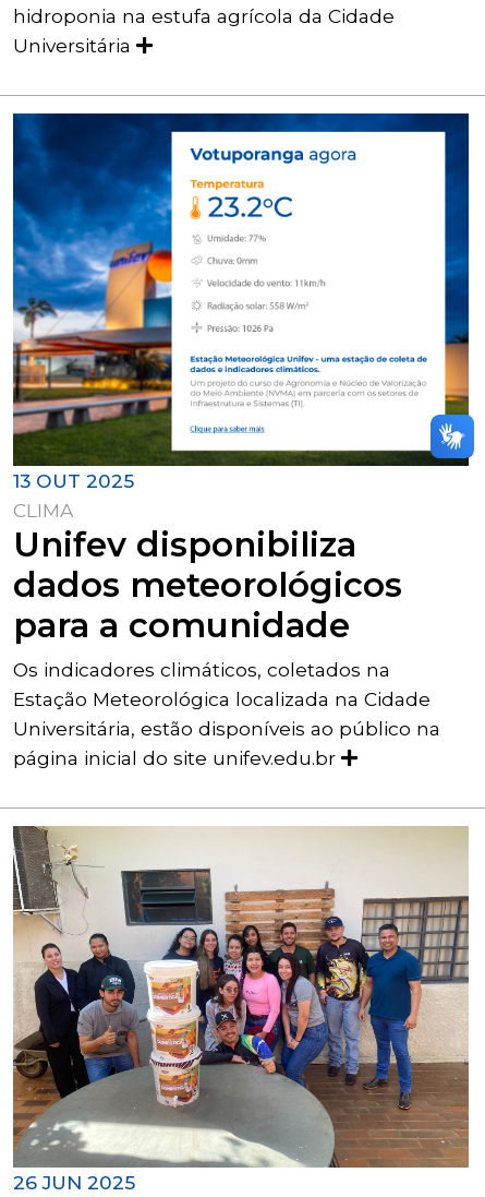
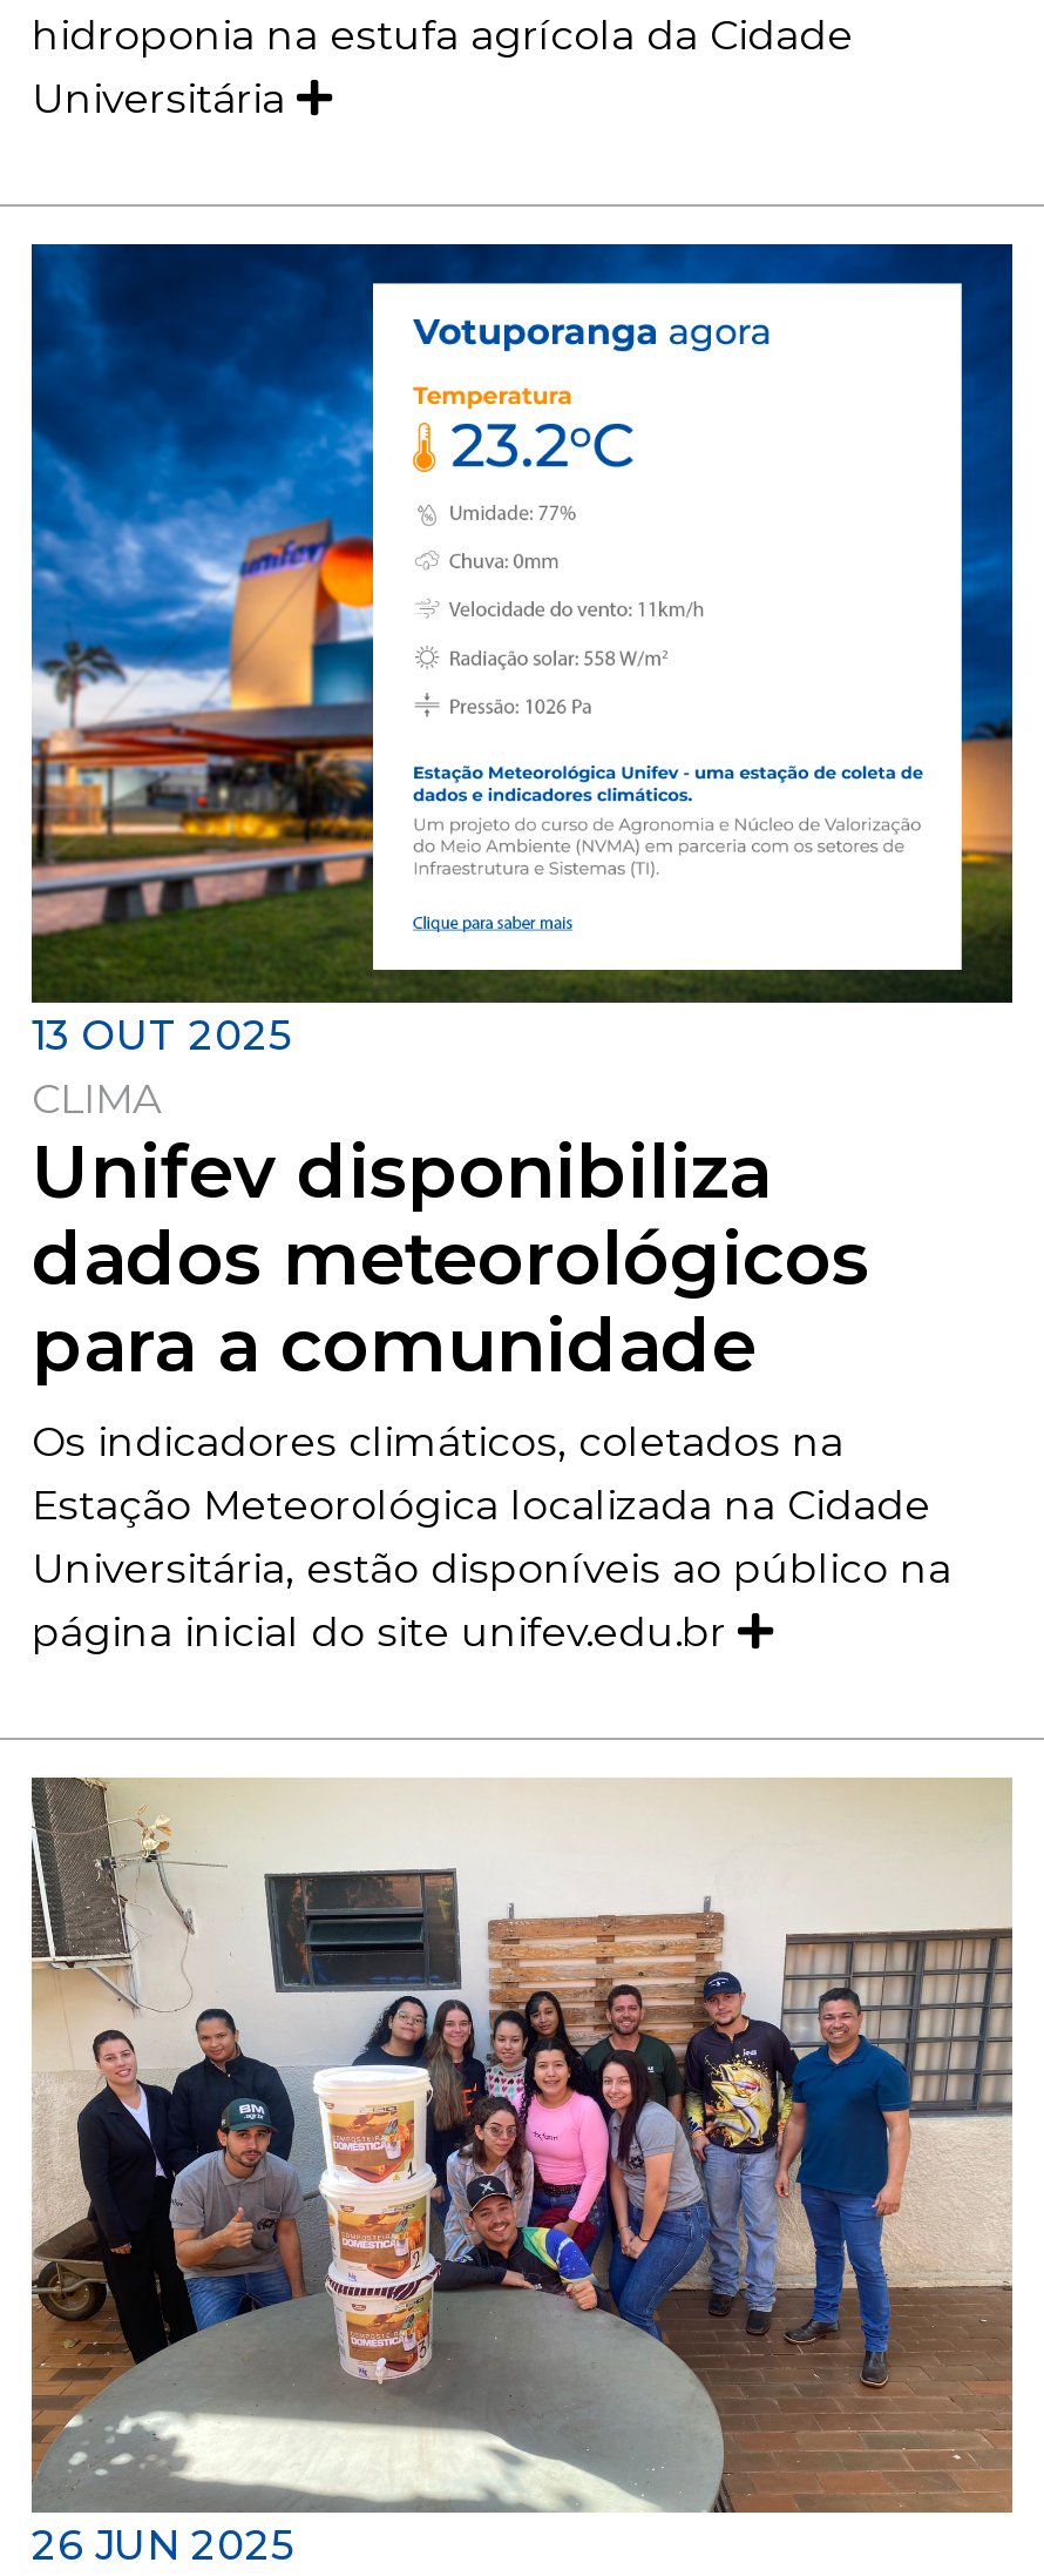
- [image]
+ [image]
